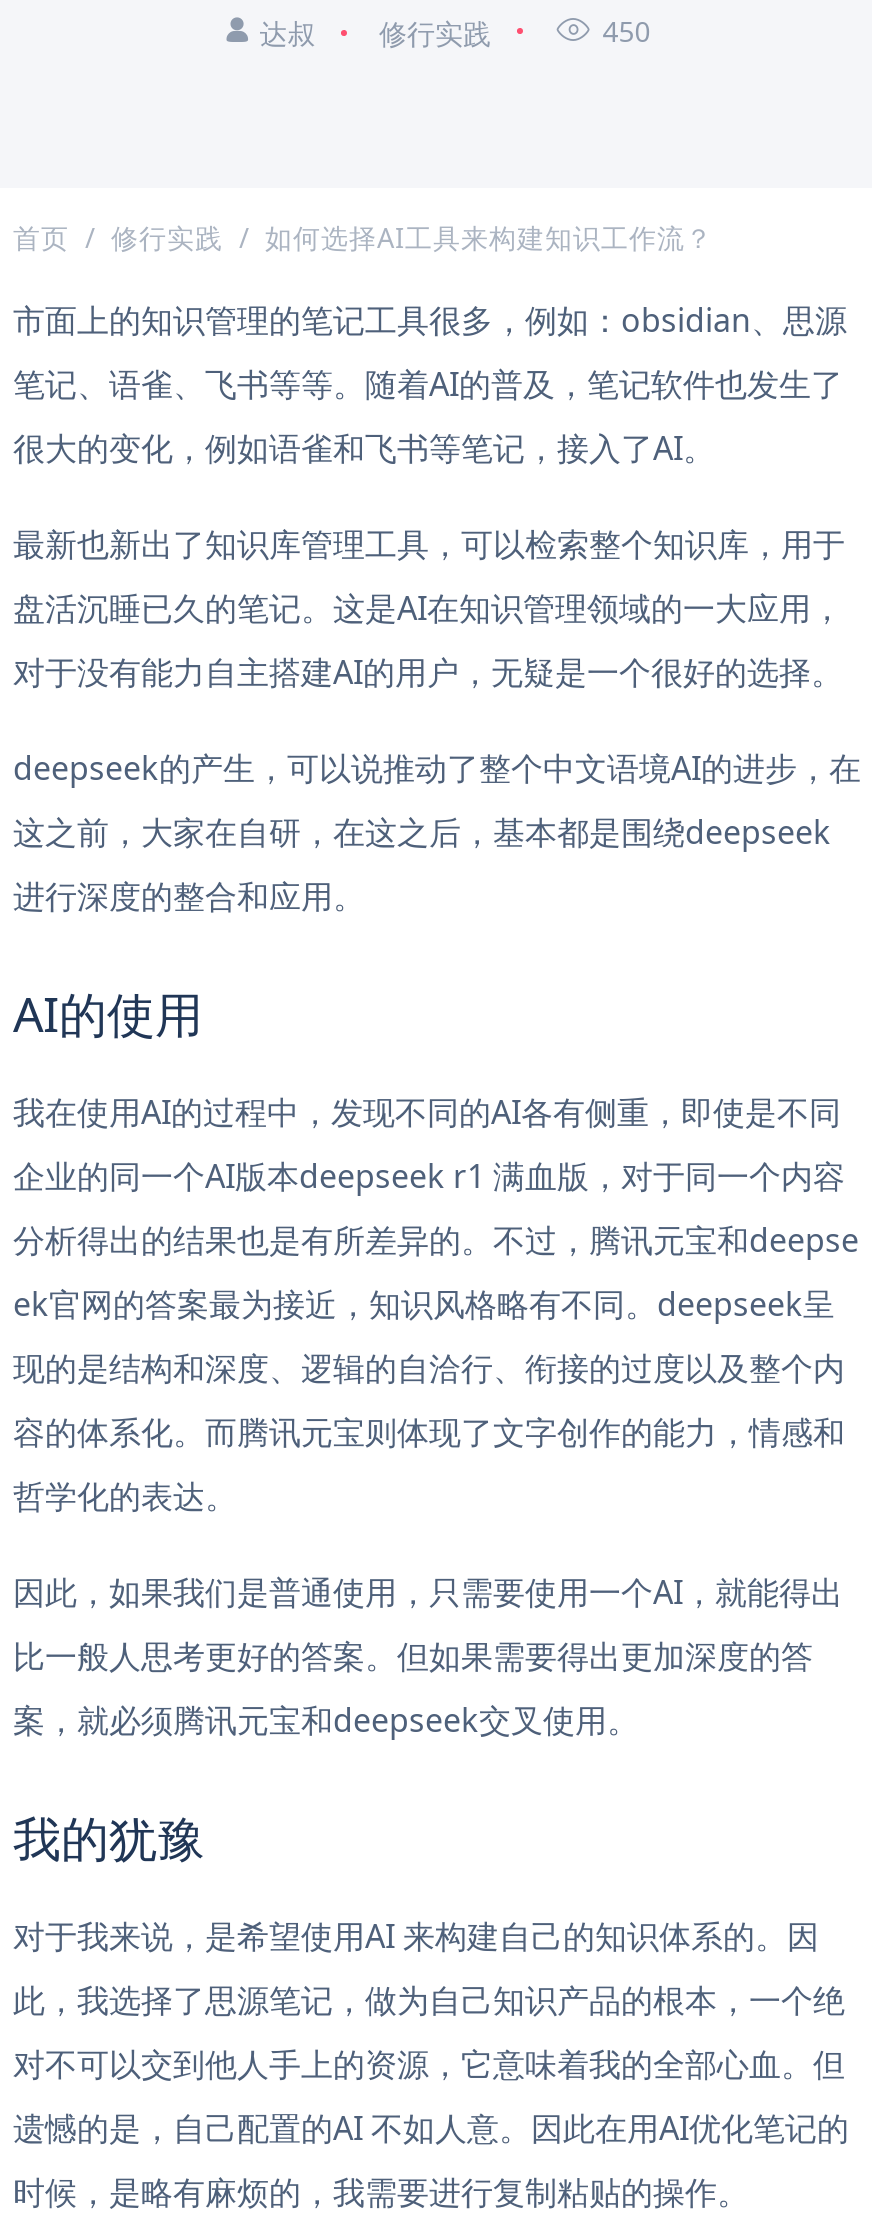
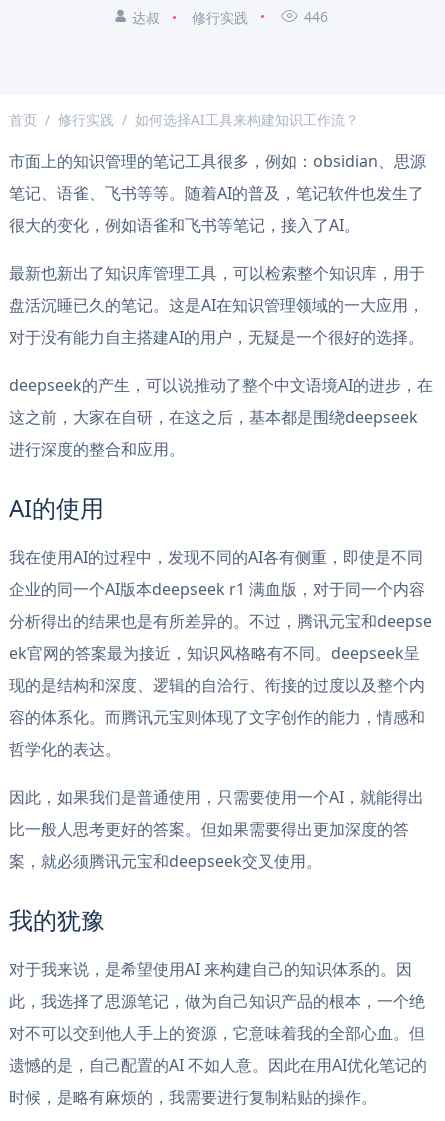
- 450
+ 446
